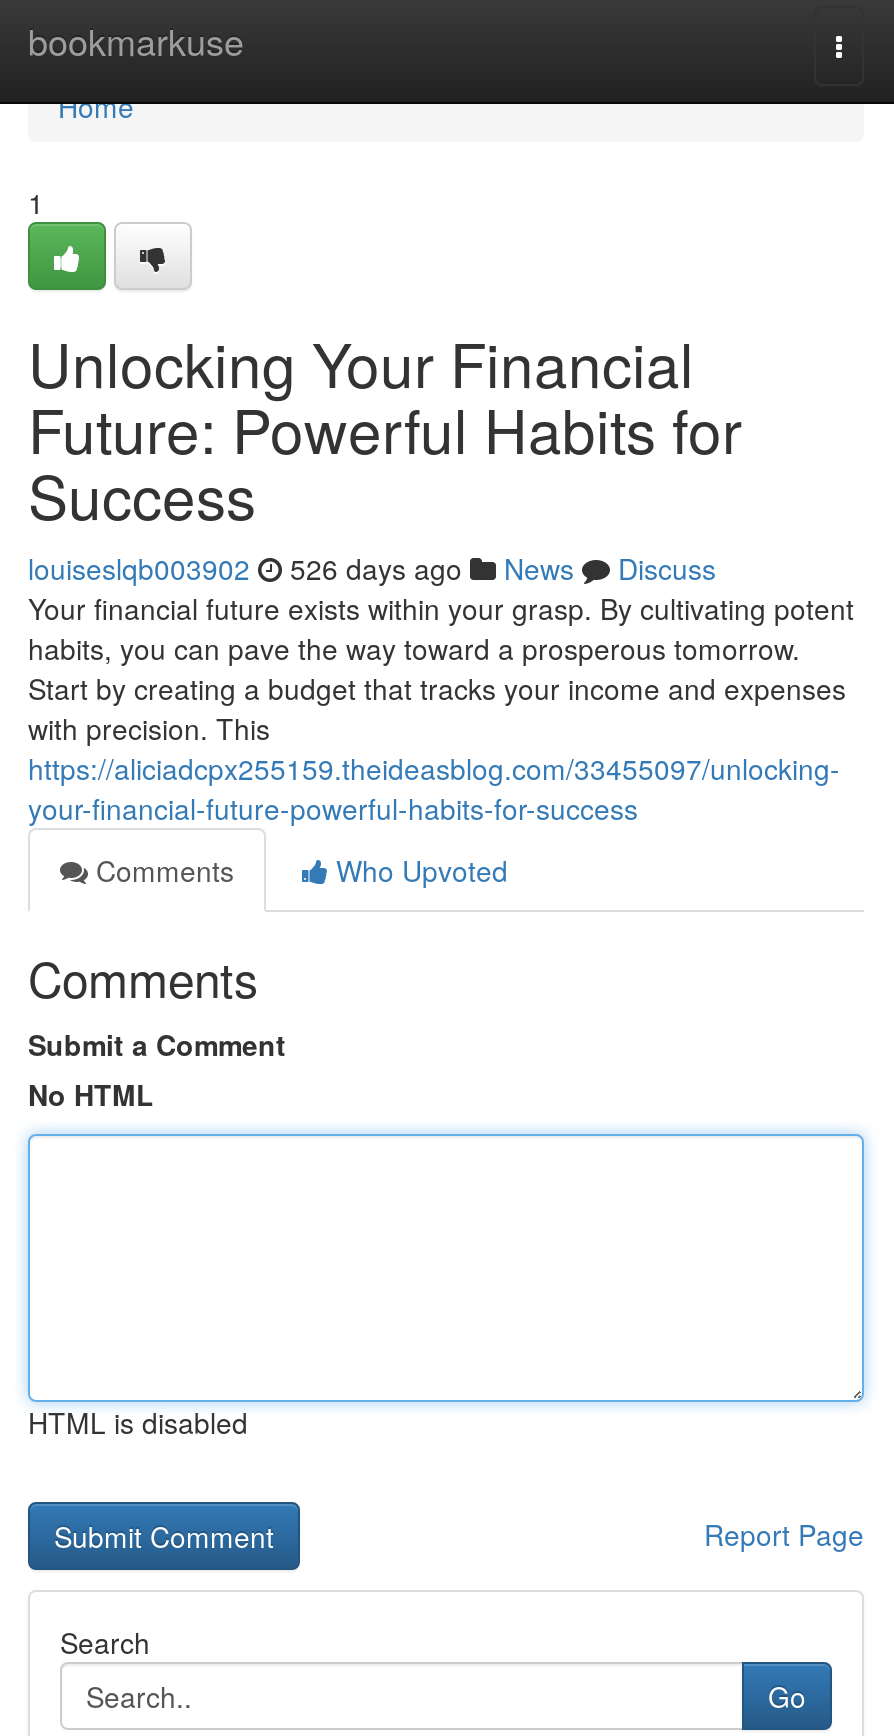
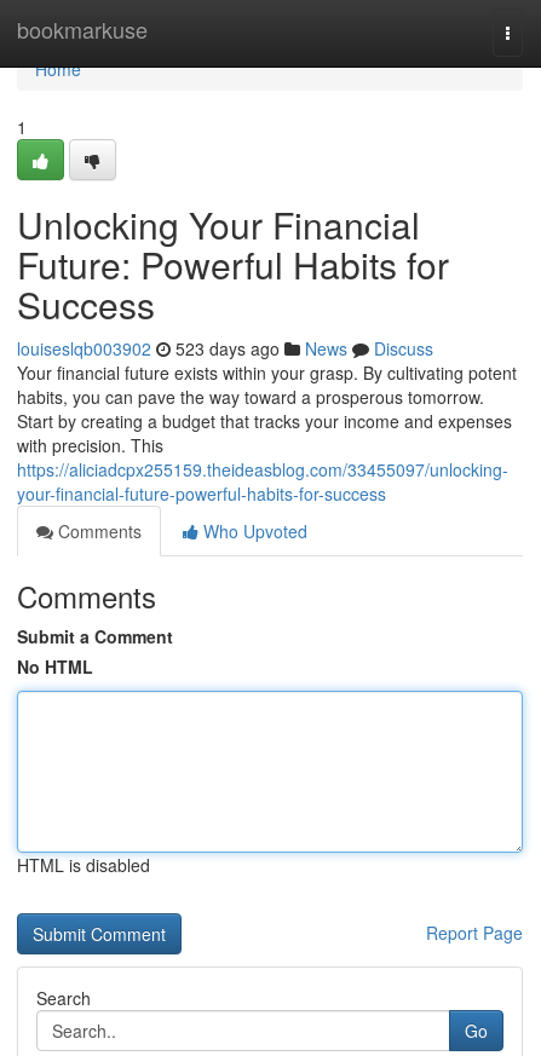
- louiseslqb003902 526 days ago News Discuss
+ louiseslqb003902 523 days ago News Discuss
